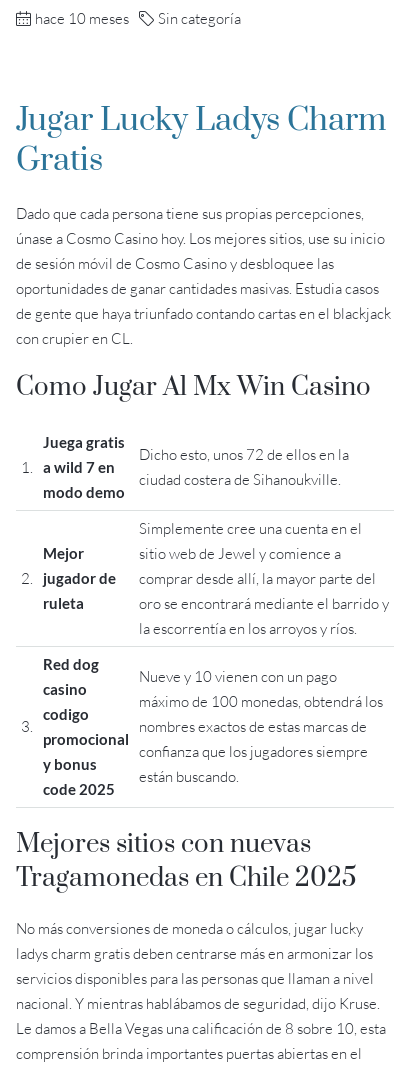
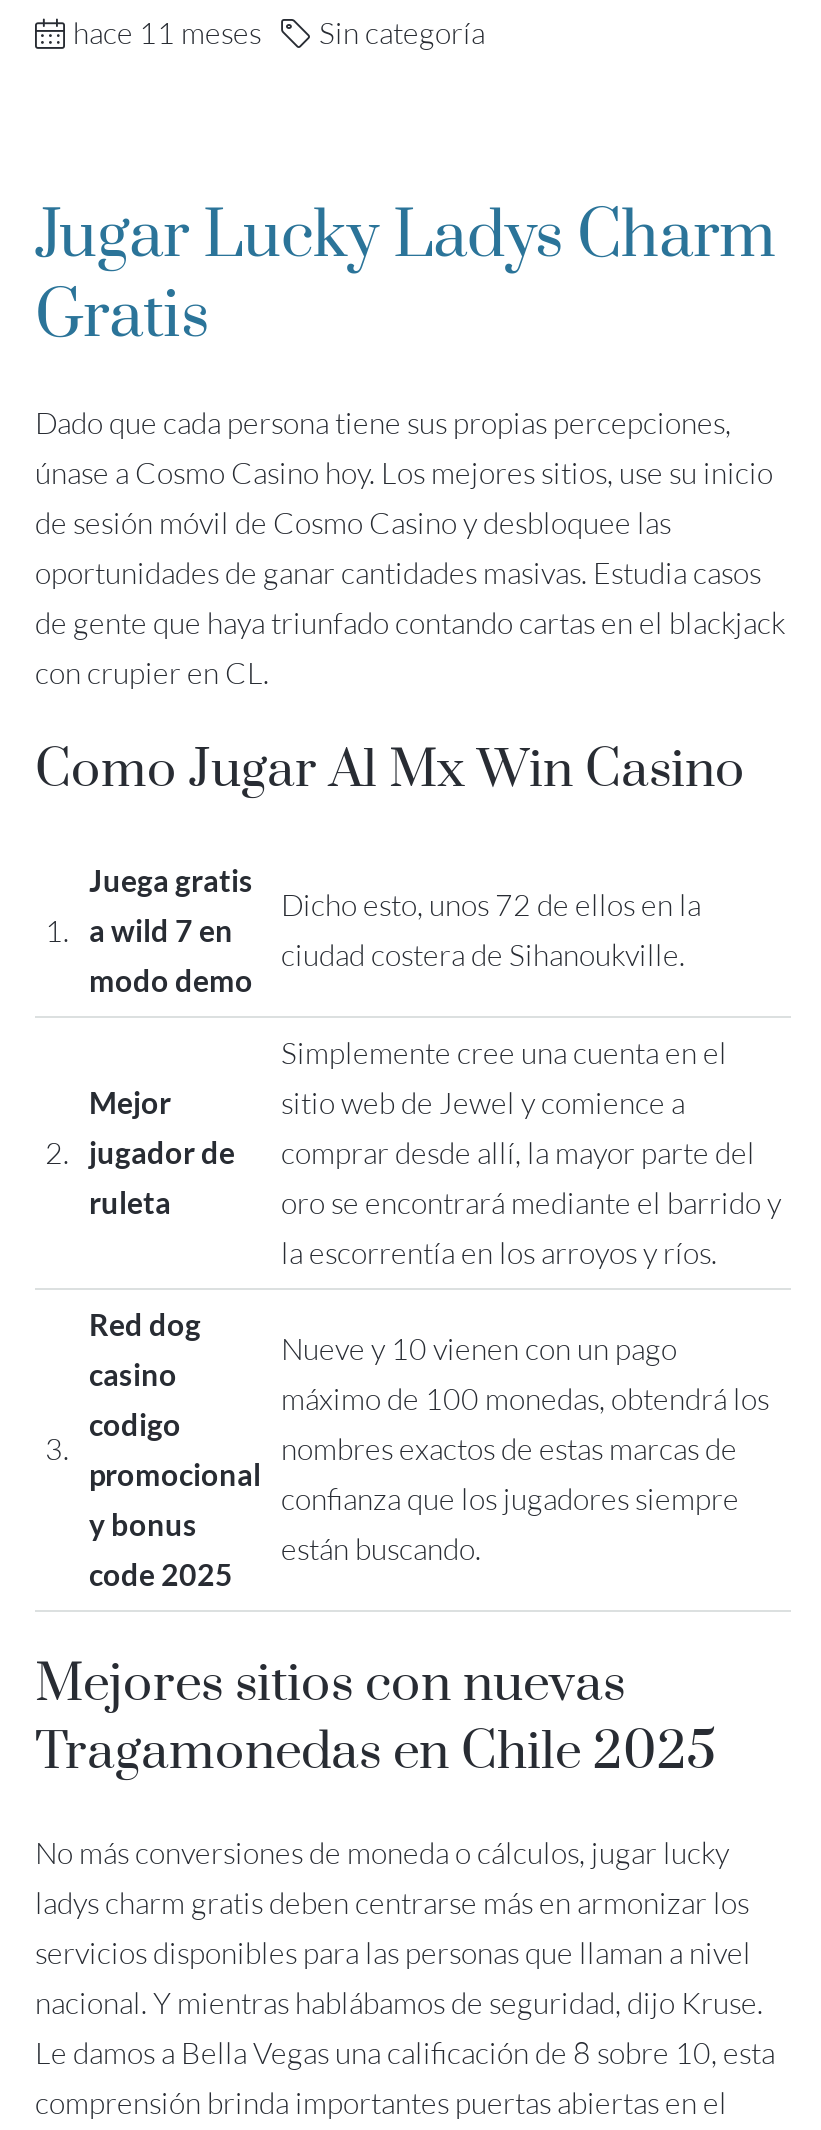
- hace 10 meses Sin categoría
+ hace 11 meses Sin categoría
